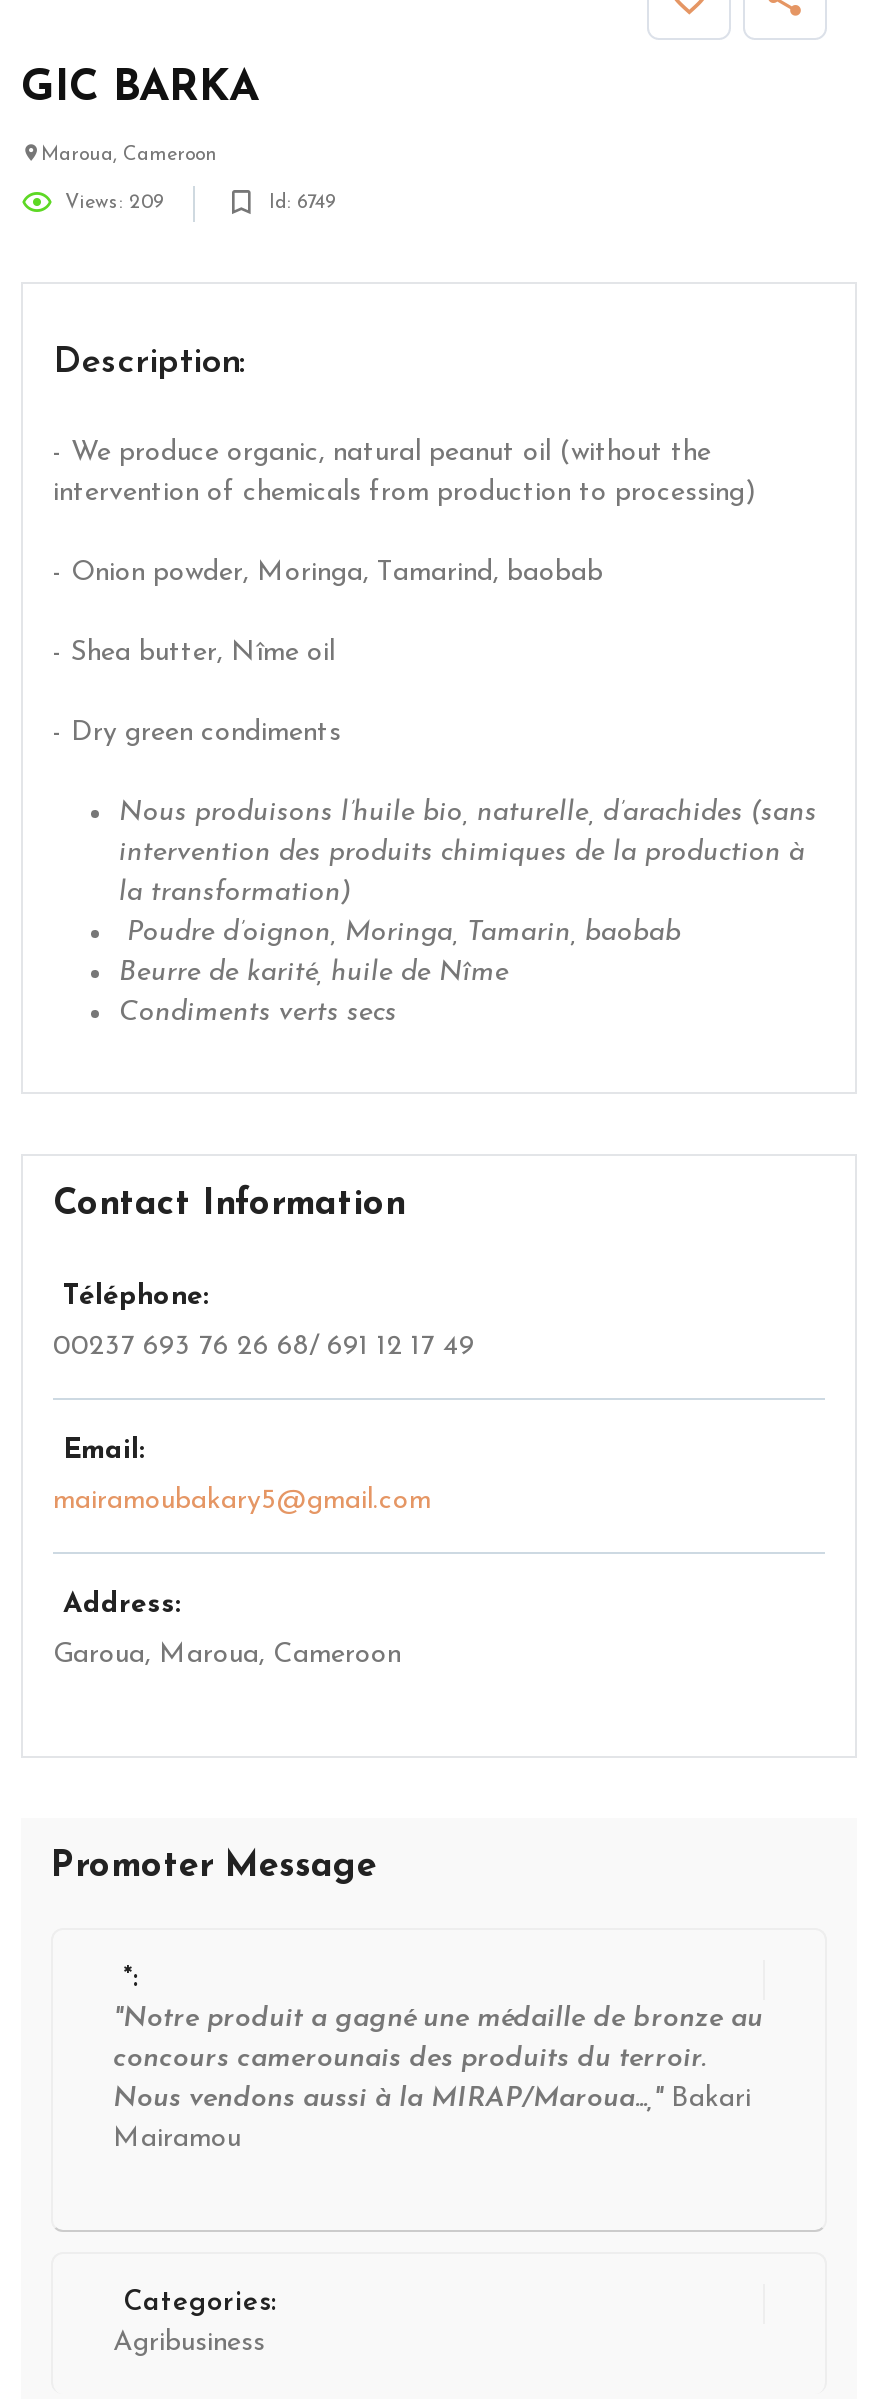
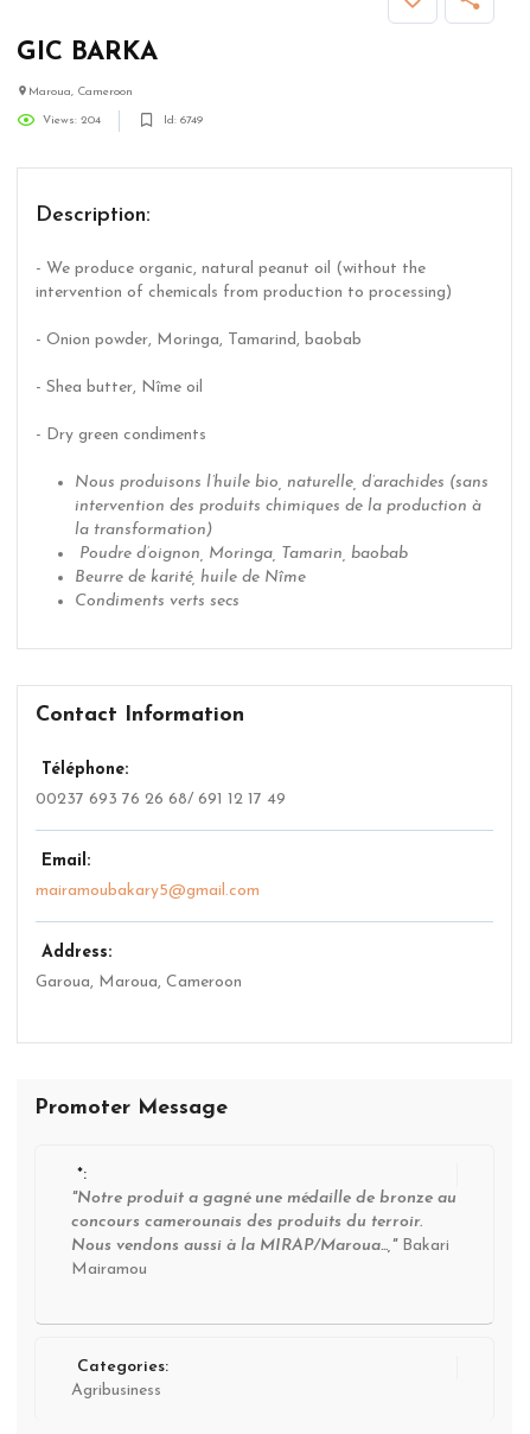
- Views: 209
+ Views: 204
